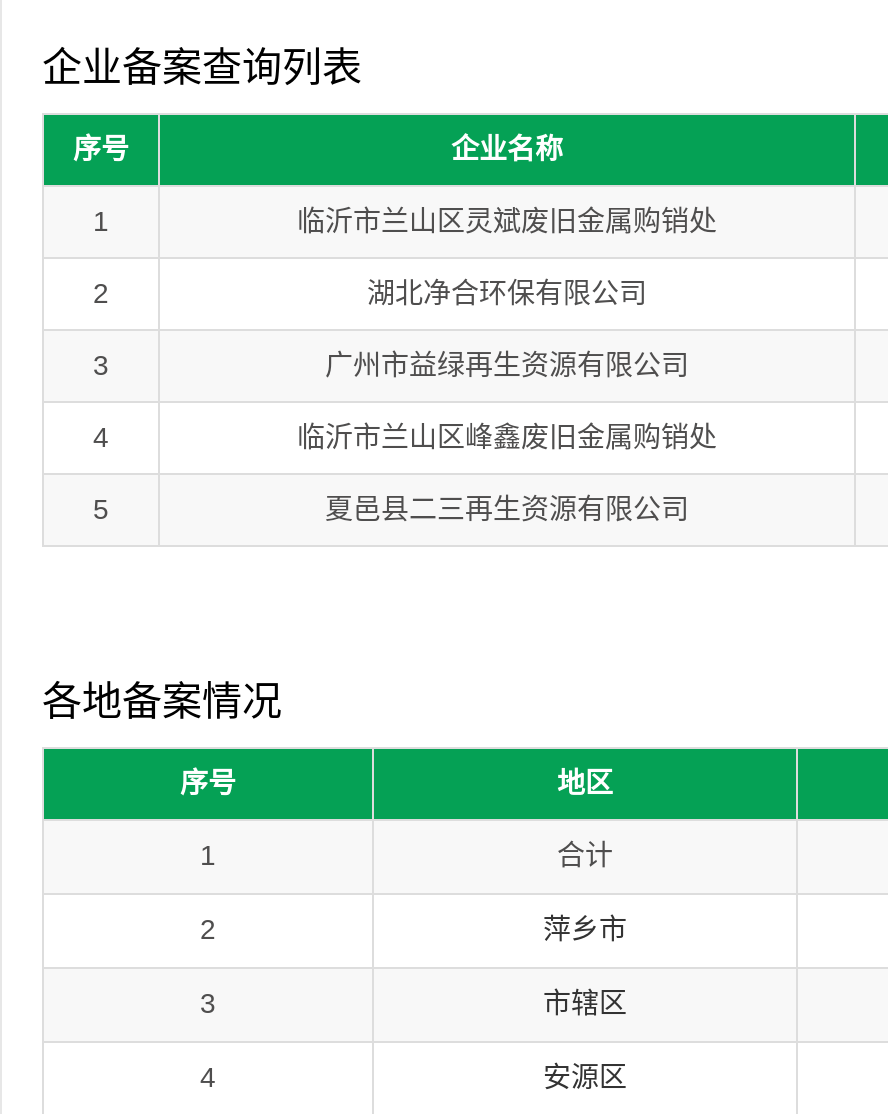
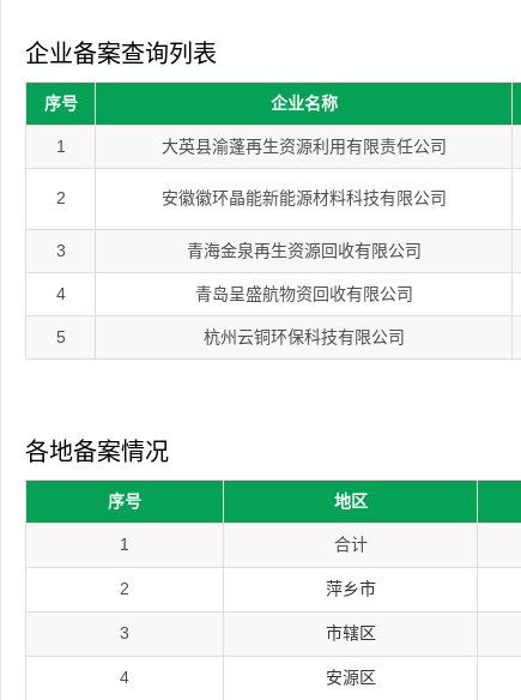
- 临沂市兰山区灵斌废旧金属购销处
+ 大英县渝蓬再生资源利用有限责任公司

- 湖北净合环保有限公司
+ 安徽徽环晶能新能源材料科技有限公司

- 广州市益绿再生资源有限公司
+ 青海金泉再生资源回收有限公司

- 临沂市兰山区峰鑫废旧金属购销处
+ 青岛呈盛航物资回收有限公司

- 夏邑县二三再生资源有限公司
+ 杭州云铜环保科技有限公司
